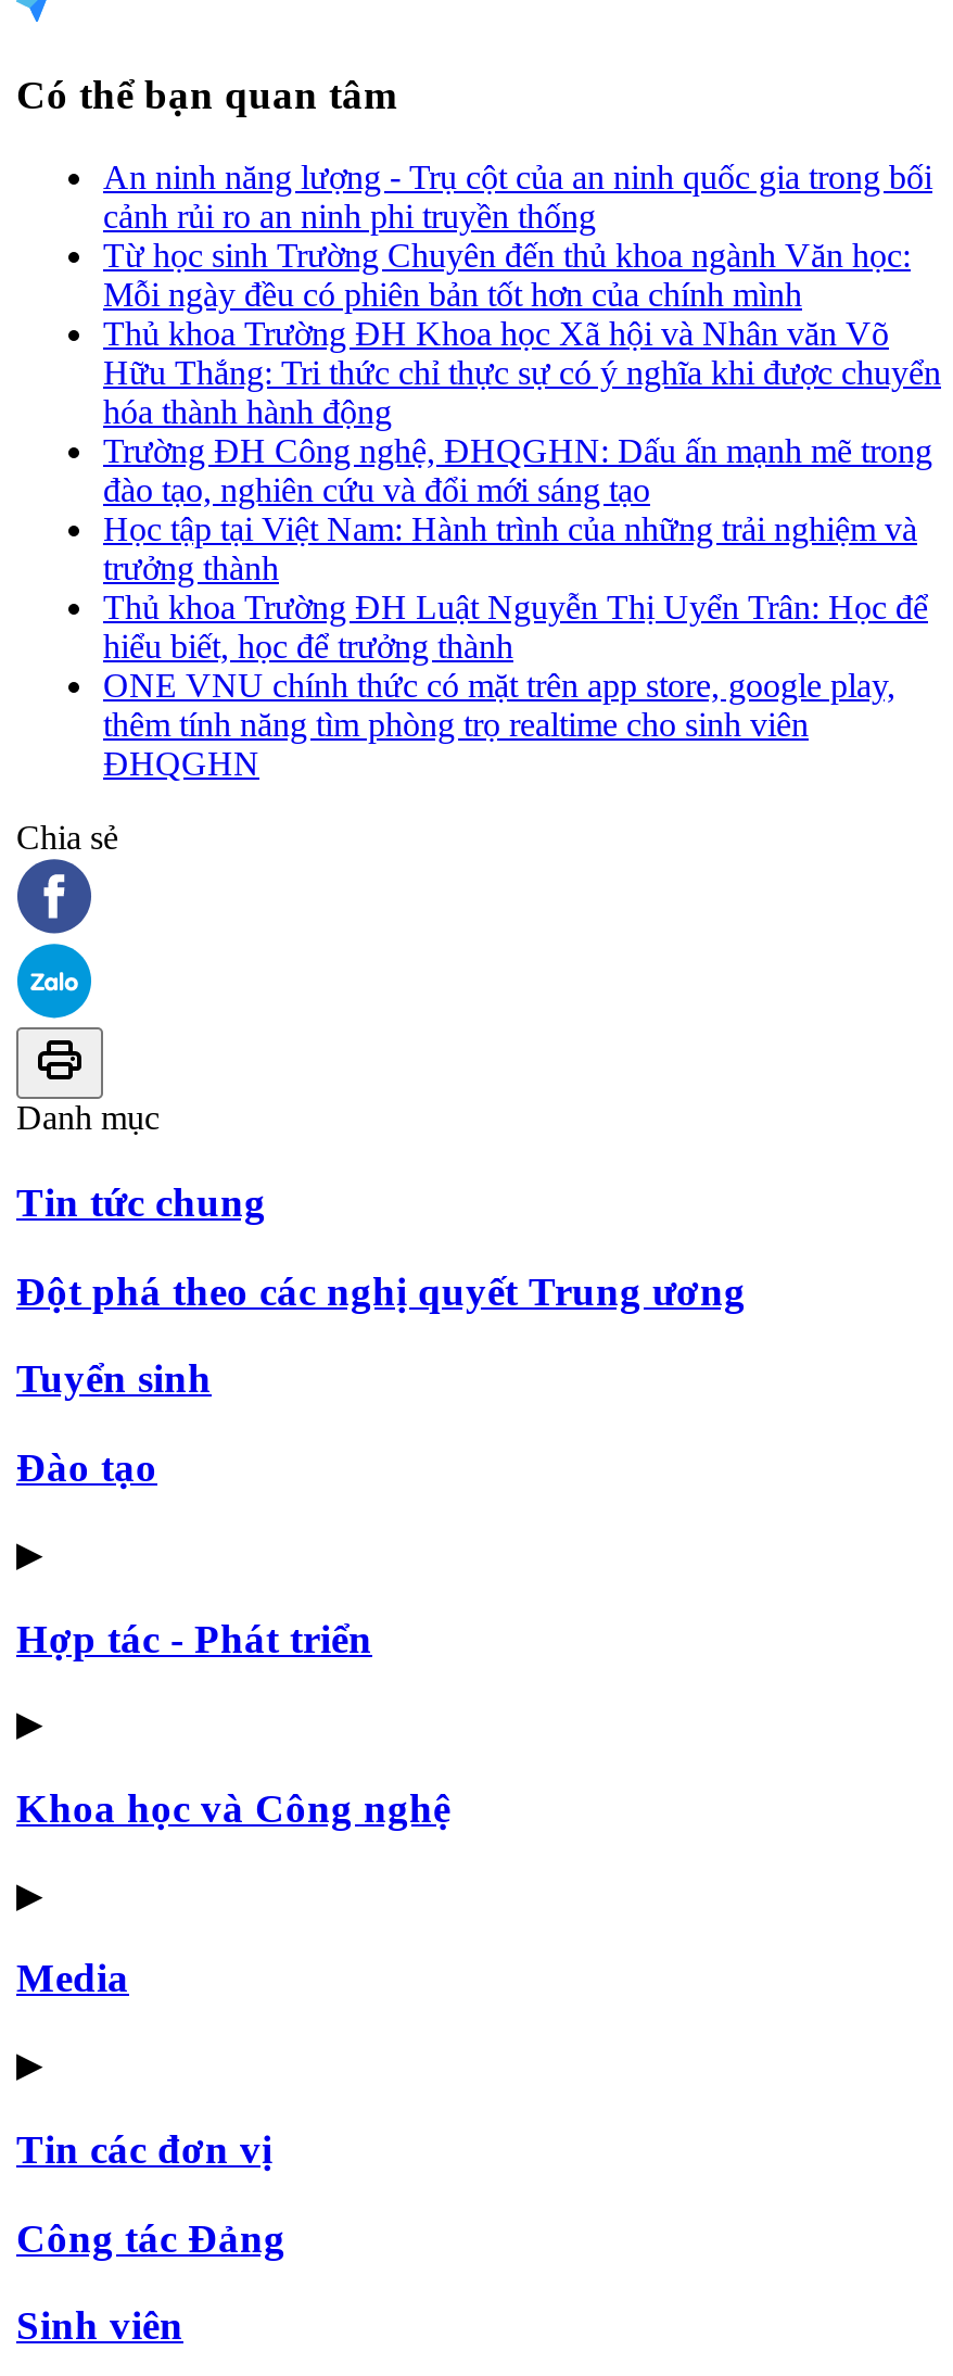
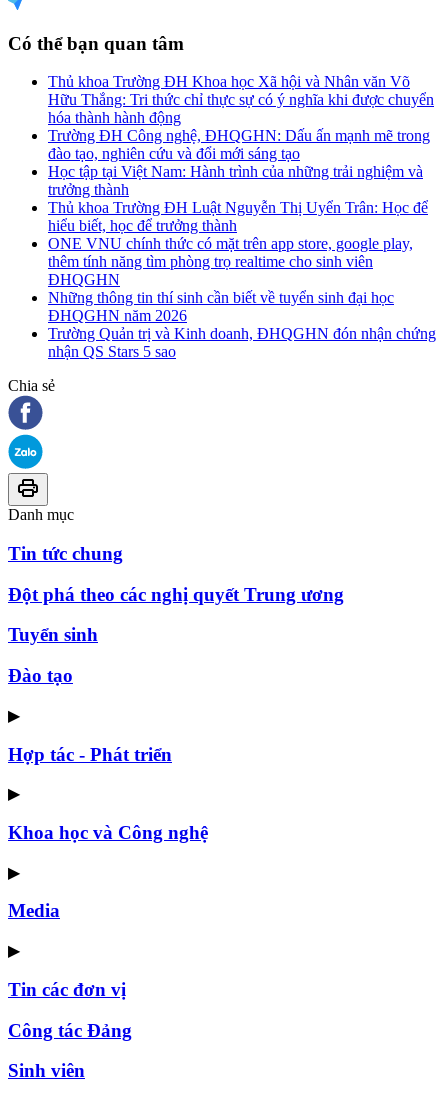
- An ninh năng lượng - Trụ cột của an ninh quốc gia trong bối
- cảnh rủi ro an ninh phi truyền thống
- Từ học sinh Trường Chuyên đến thủ khoa ngành Văn học:
- Mỗi ngày đều có phiên bản tốt hơn của chính mình

moved up: Thủ khoa Trường ĐH Khoa học Xã hội và Nhân văn Võ | Hữu Thắng: Tri thức chỉ thực sự có ý nghĩa khi được chuyển | hóa thành hành động | ... | thêm tính năng tìm phòng trọ realtime cho sinh viên | ĐHQGHN

+ Những thông tin thí sinh cần biết về tuyển sinh đại học
+ ĐHQGHN năm 2026
+ Trường Quản trị và Kinh doanh, ĐHQGHN đón nhận chứng
+ nhận QS Stars 5 sao
